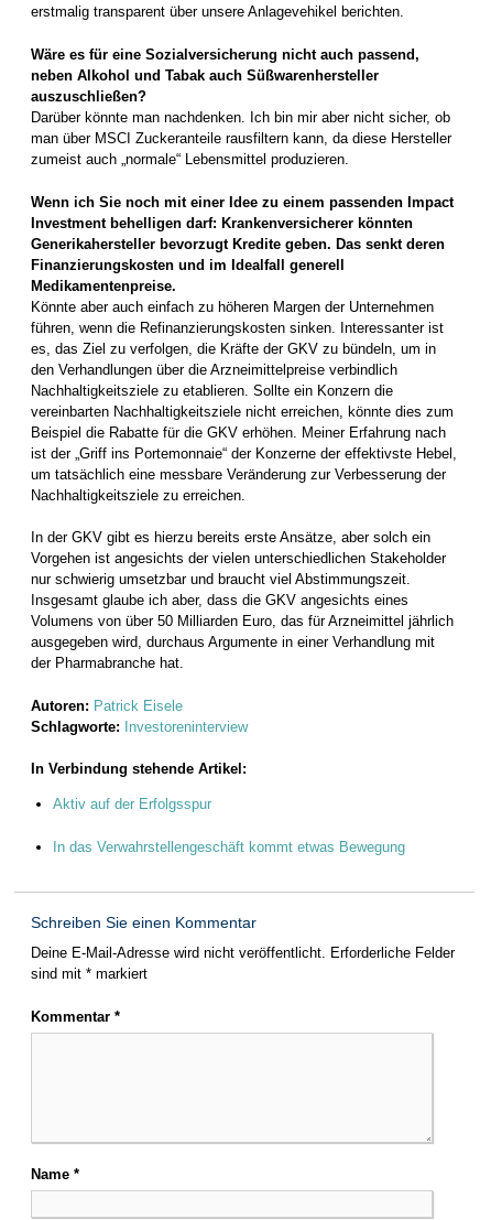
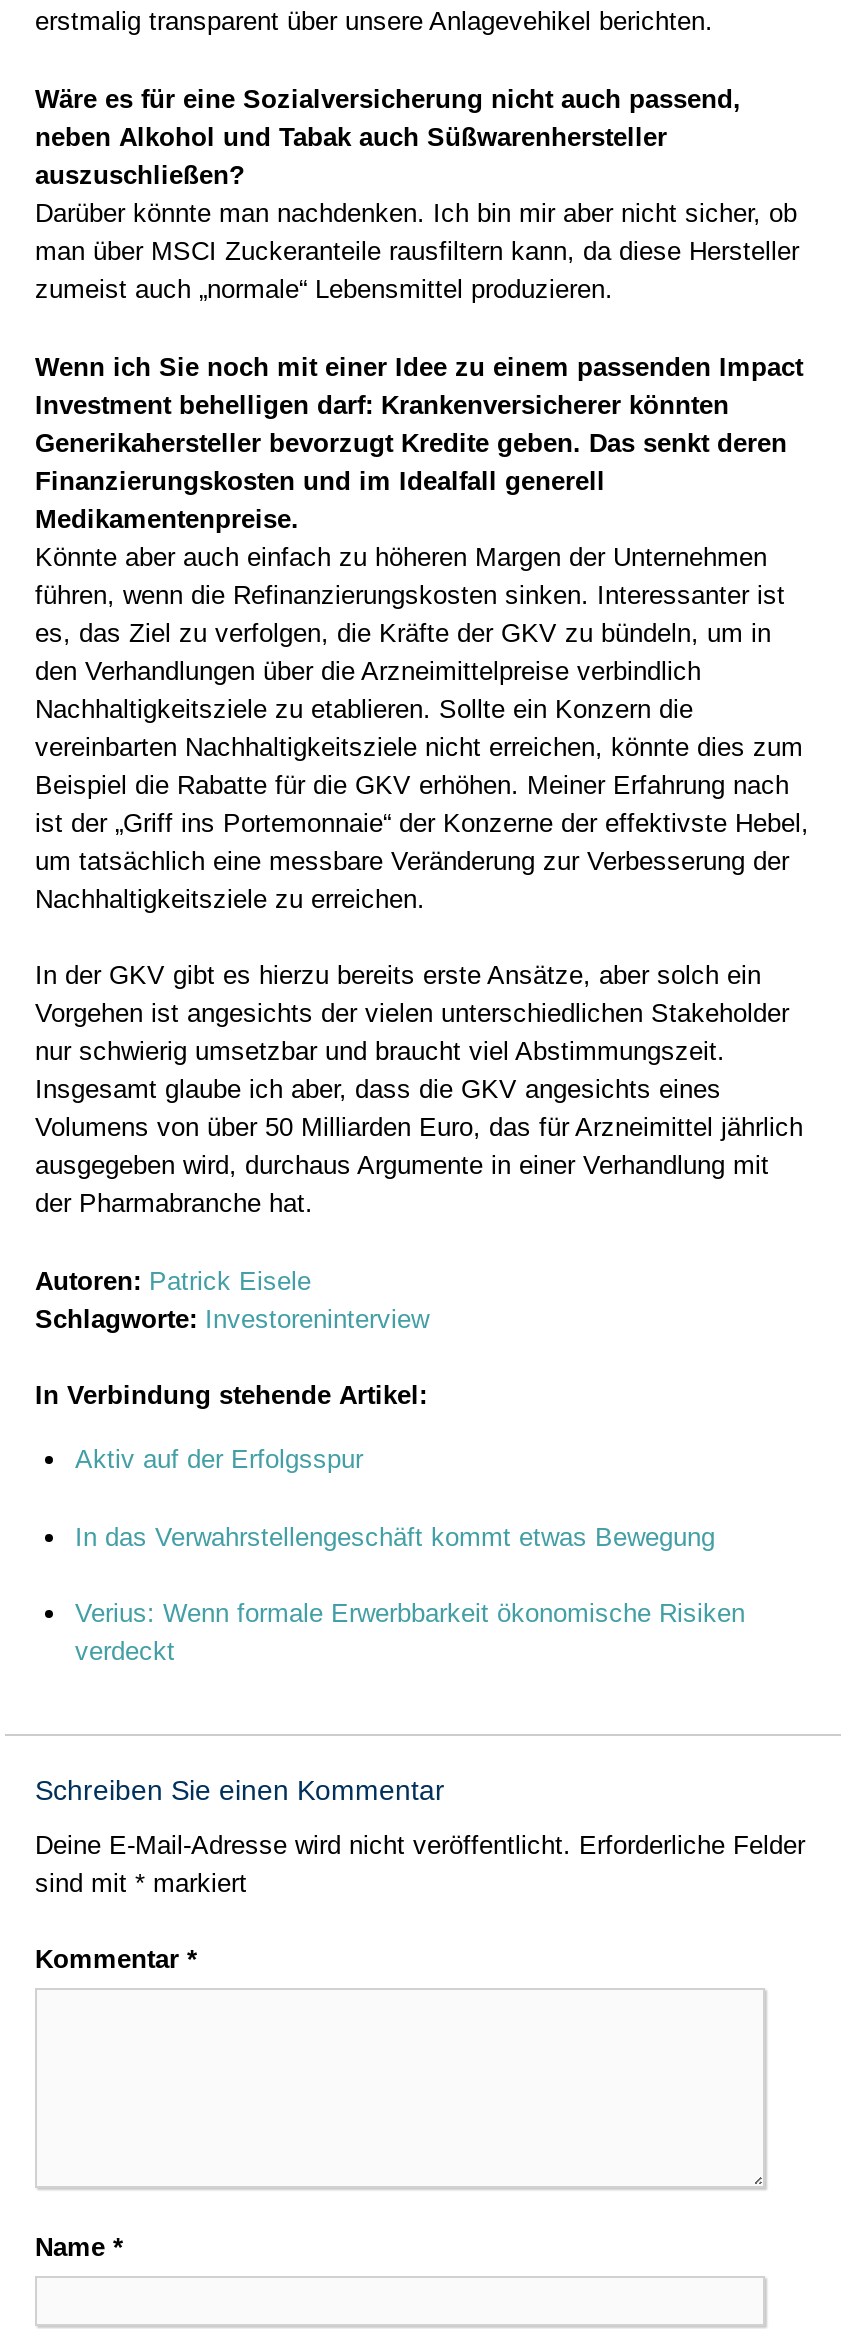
+ Verius: Wenn formale Erwerbbarkeit ökonomische Risiken
+ verdeckt
